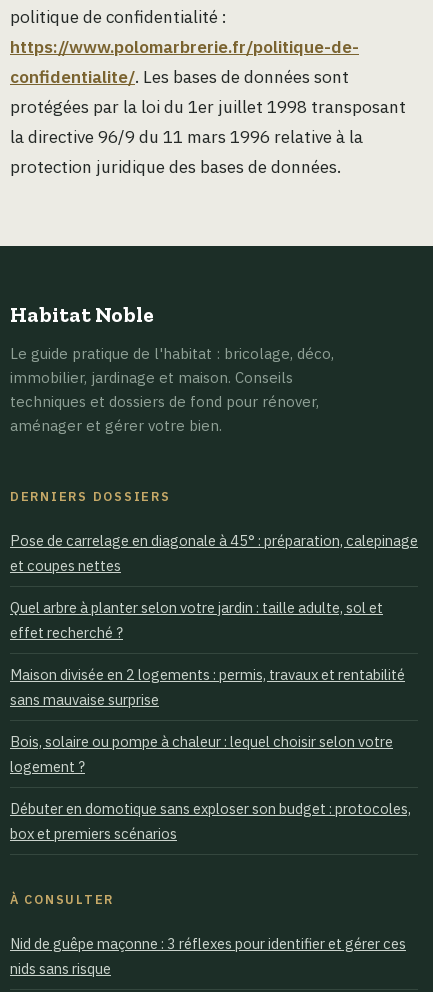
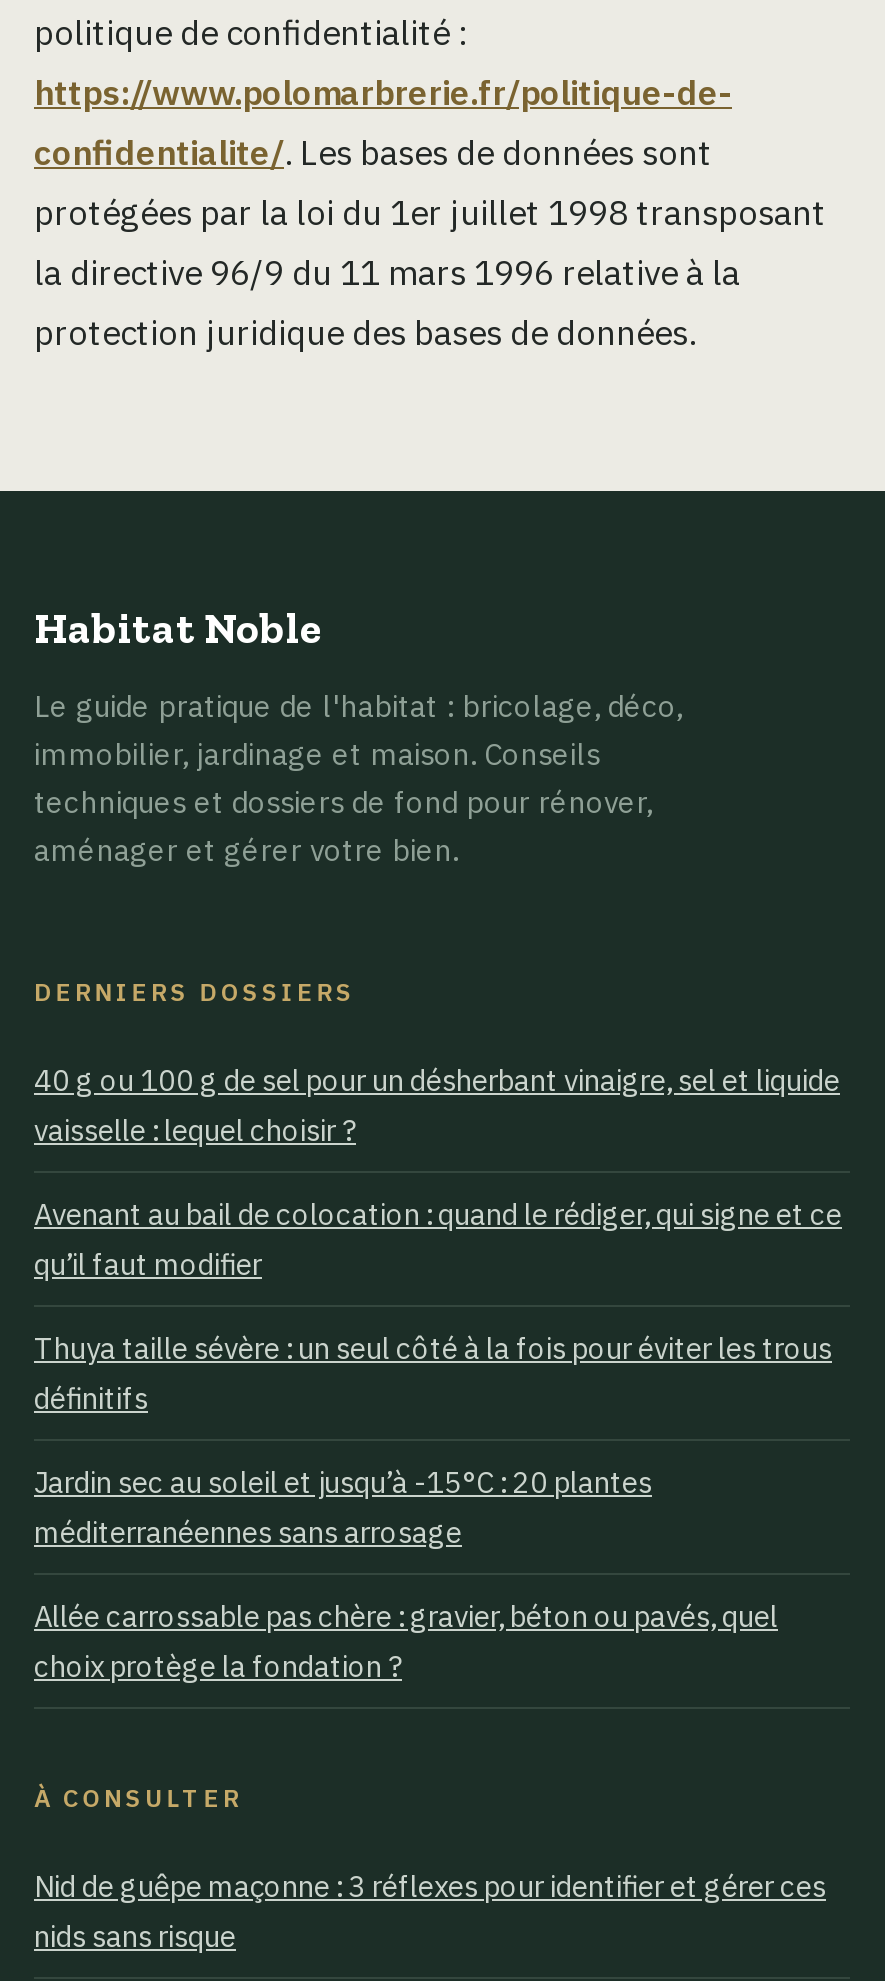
- Pose de carrelage en diagonale à 45° : préparation, calepinage
- et coupes nettes
+ 40 g ou 100 g de sel pour un désherbant vinaigre, sel et liquide
+ vaisselle : lequel choisir ?

- Quel arbre à planter selon votre jardin : taille adulte, sol et
- effet recherché ?
+ Avenant au bail de colocation : quand le rédiger, qui signe et ce
+ qu’il faut modifier

- Maison divisée en 2 logements : permis, travaux et rentabilité
- sans mauvaise surprise
+ Thuya taille sévère : un seul côté à la fois pour éviter les trous
+ définitifs

- Bois, solaire ou pompe à chaleur : lequel choisir selon votre
- logement ?
+ Jardin sec au soleil et jusqu’à -15°C : 20 plantes
+ méditerranéennes sans arrosage

- Débuter en domotique sans exploser son budget : protocoles,
- box et premiers scénarios
+ Allée carrossable pas chère : gravier, béton ou pavés, quel
+ choix protège la fondation ?
